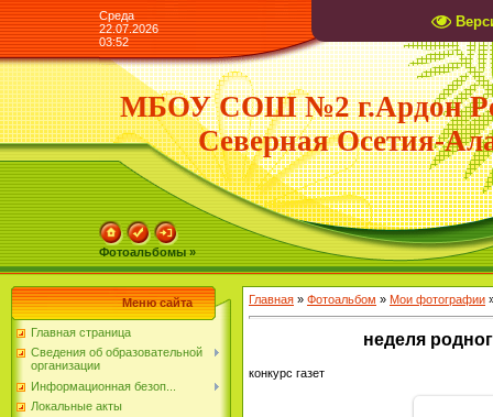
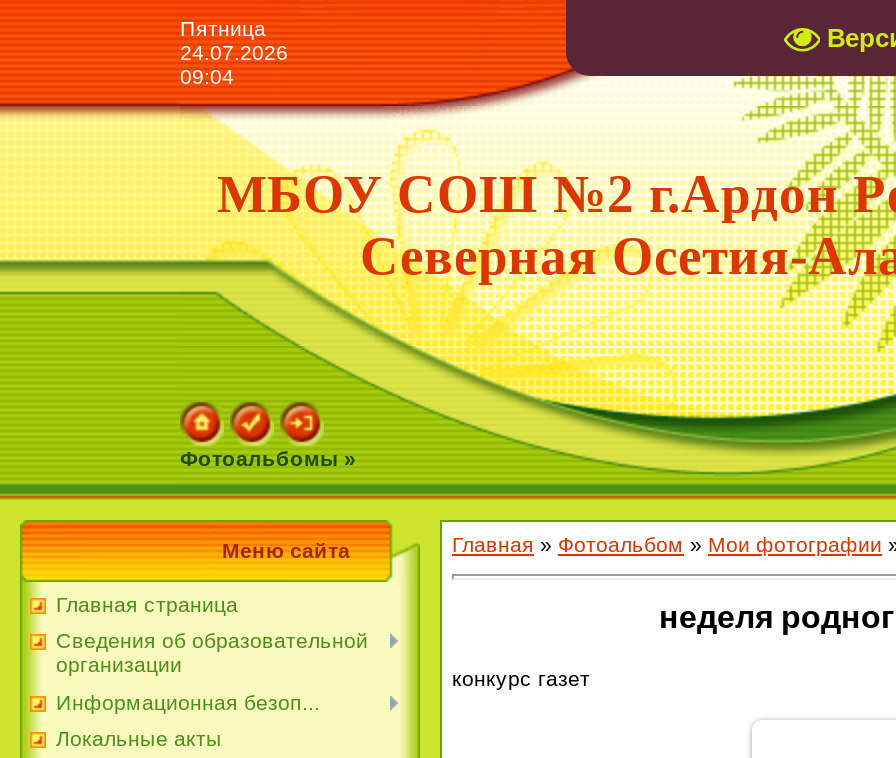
- Среда
- 22.07.2026
- 03:52
+ Пятница
+ 24.07.2026
+ 09:04
